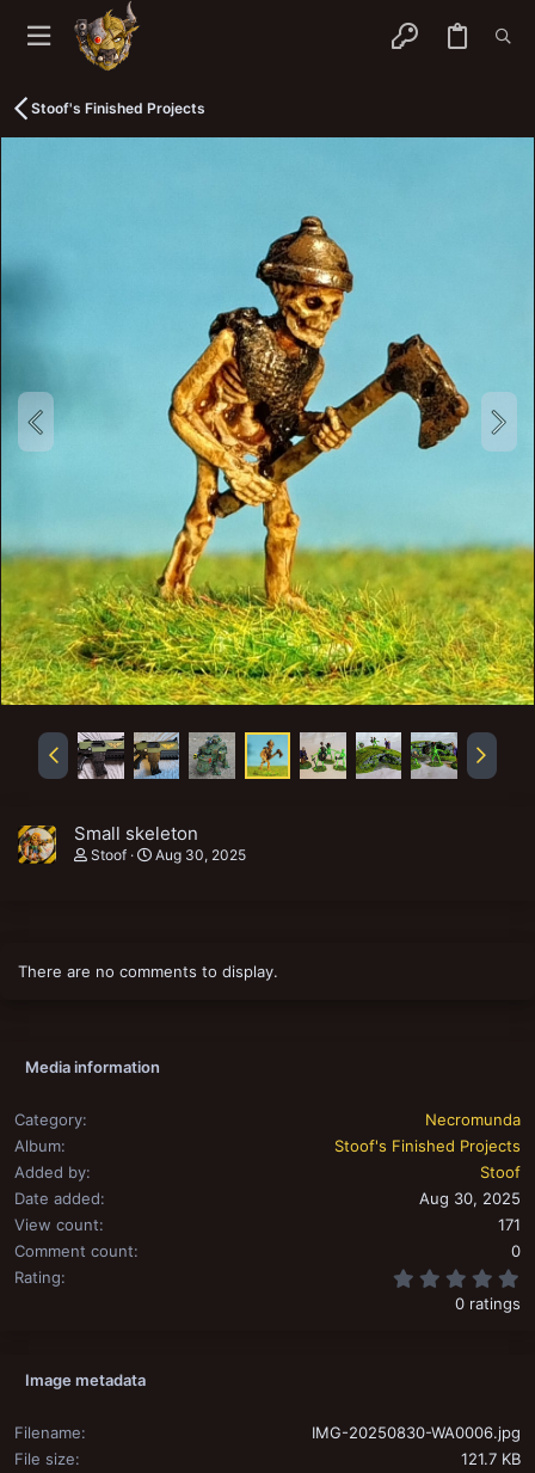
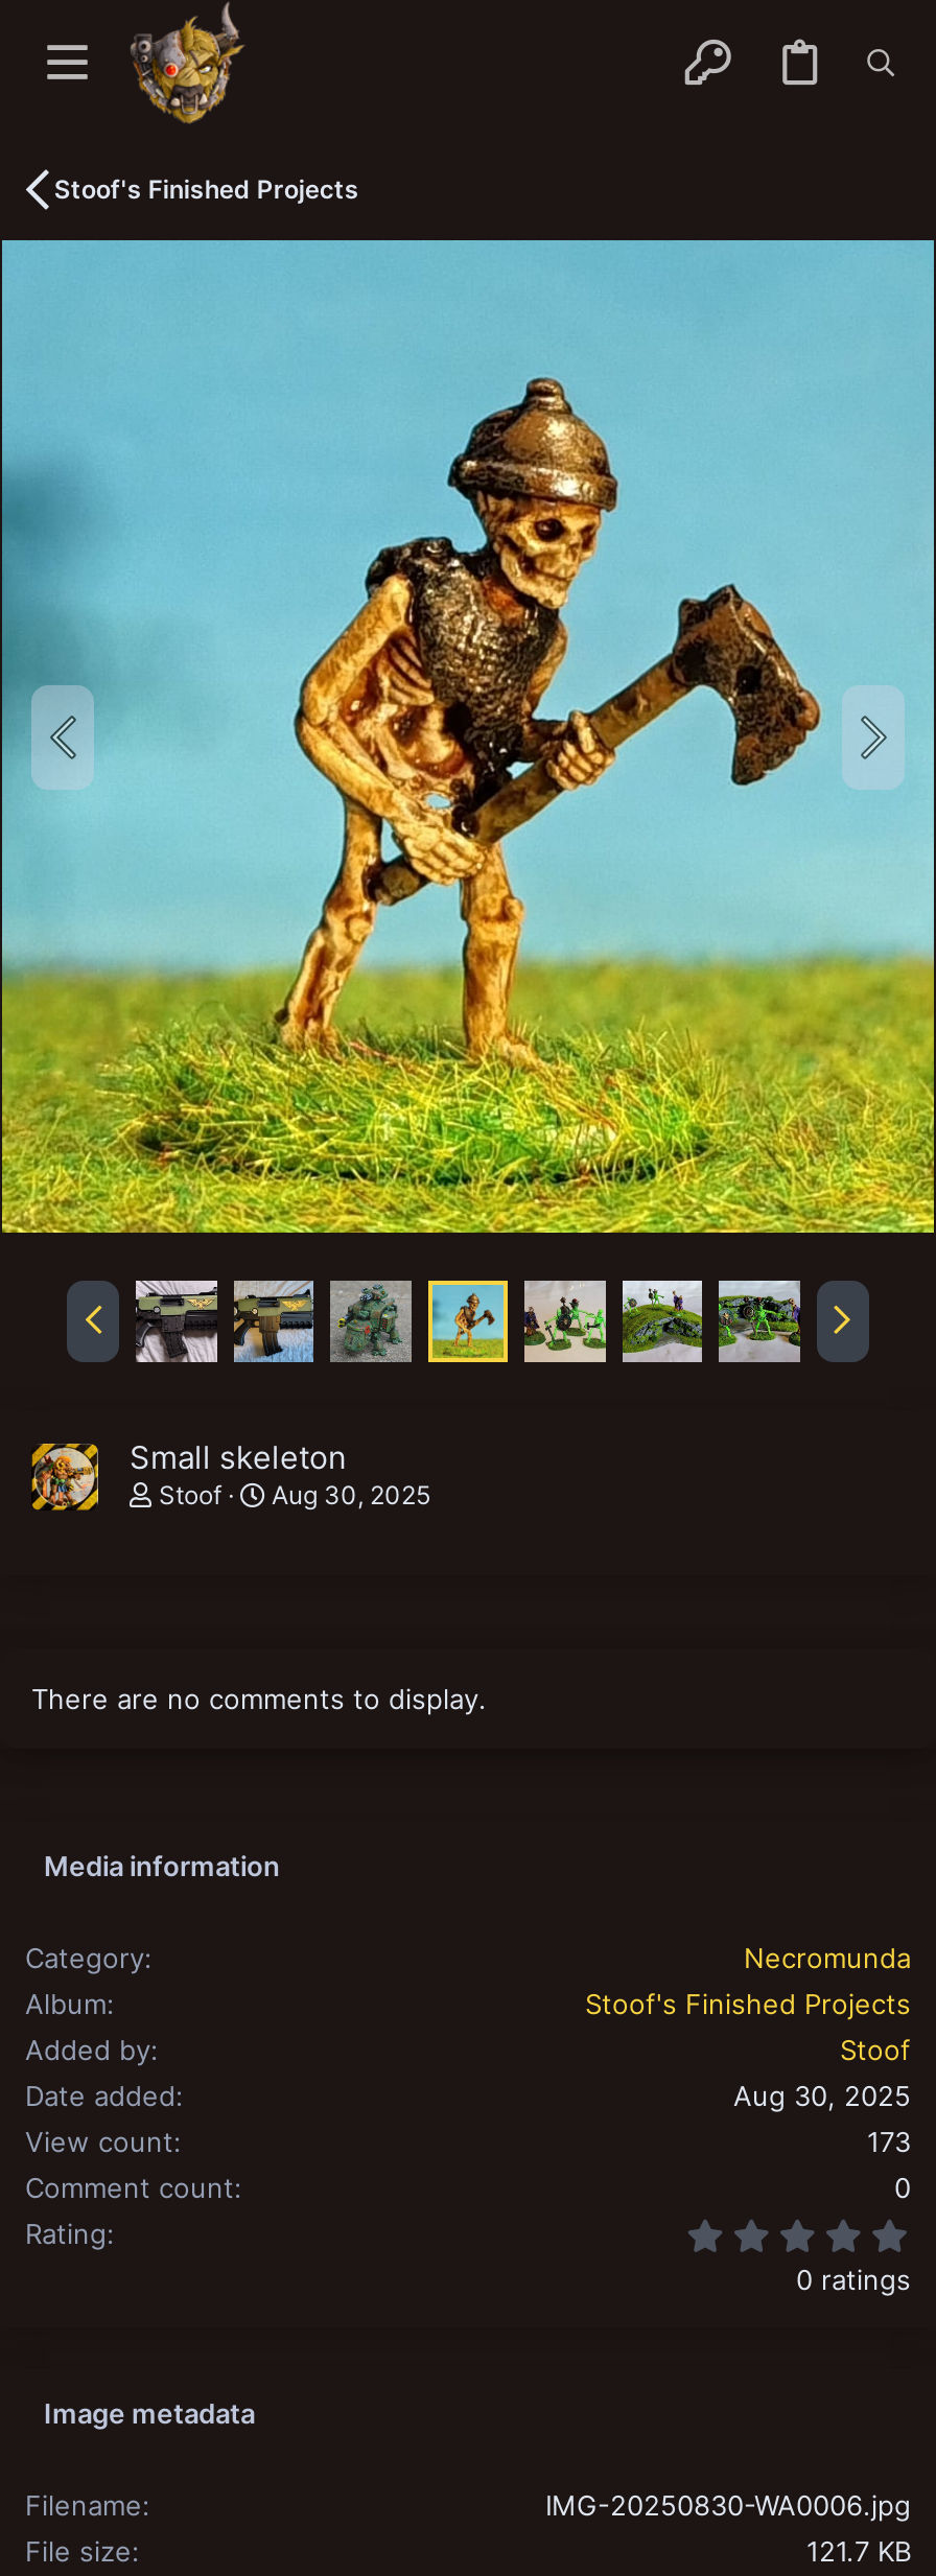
- 171
+ 173
